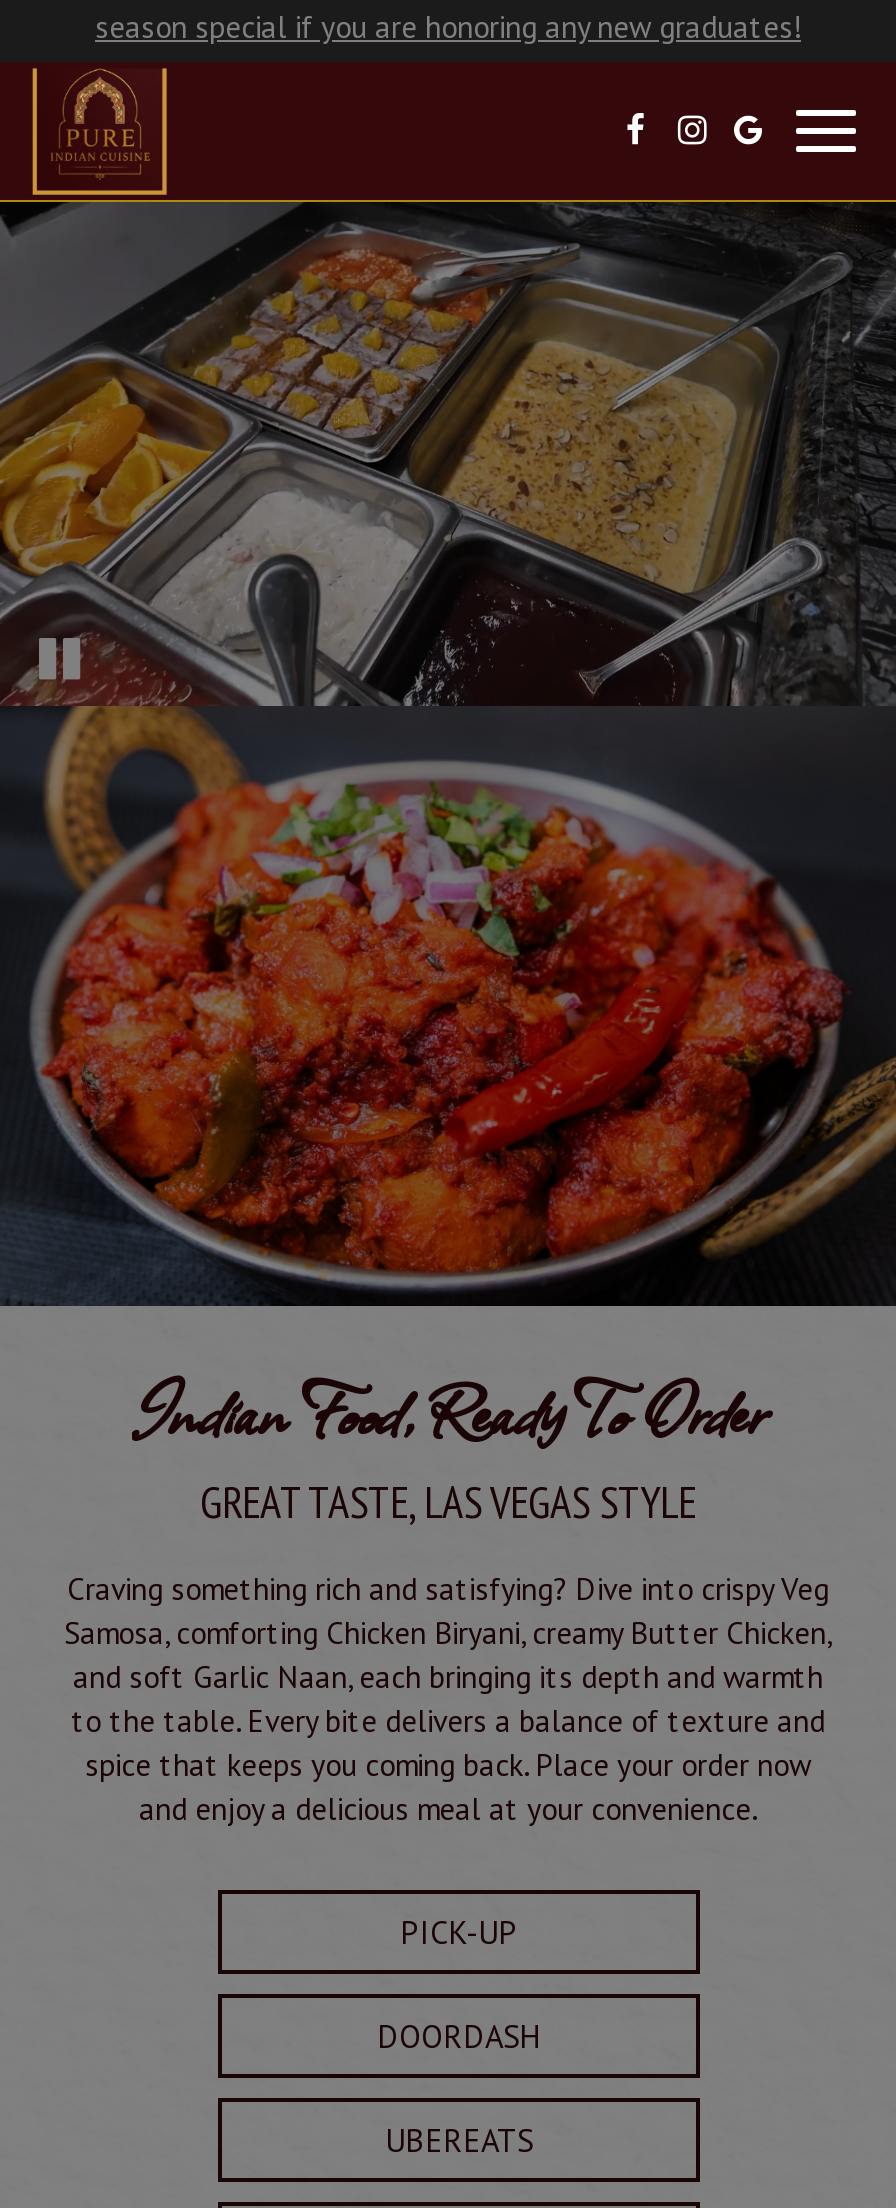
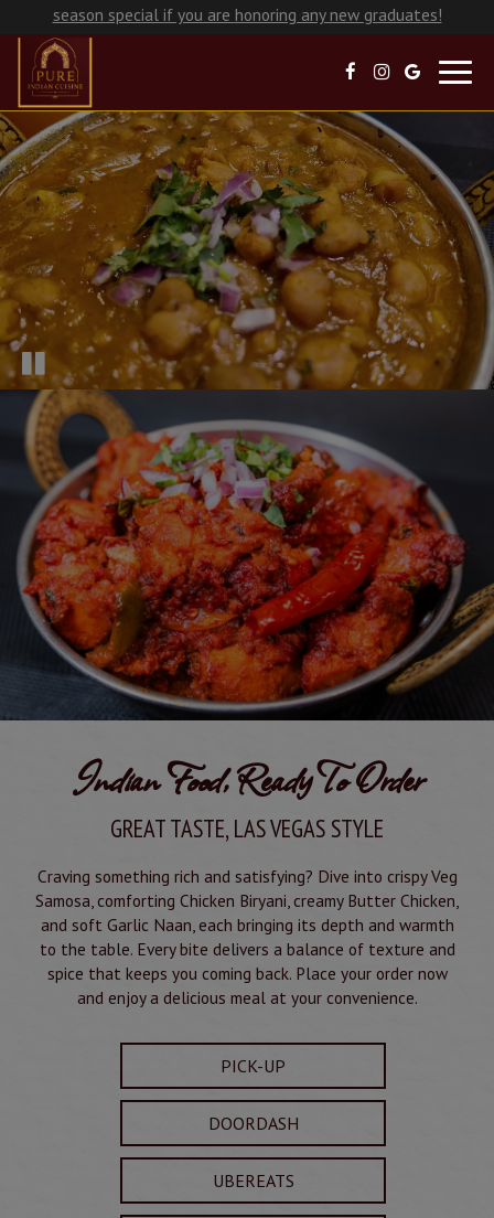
- [image]
+ [image]
